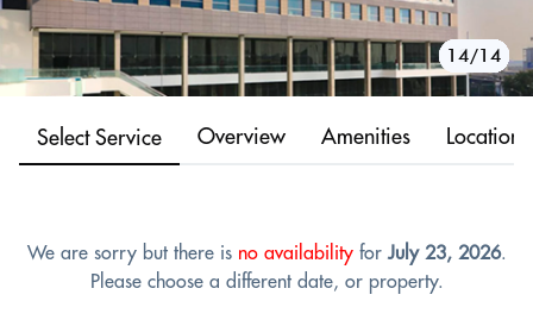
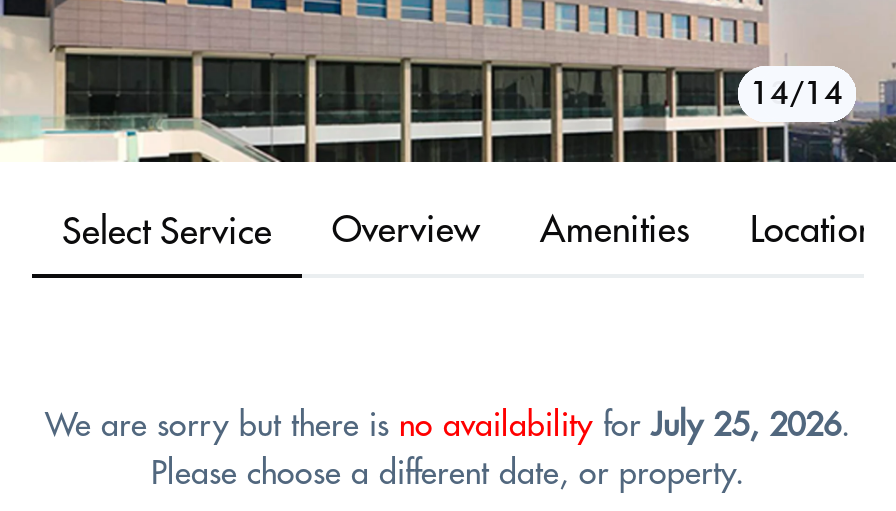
- We are sorry but there is no availability for July 23, 2026.
+ We are sorry but there is no availability for July 25, 2026.
